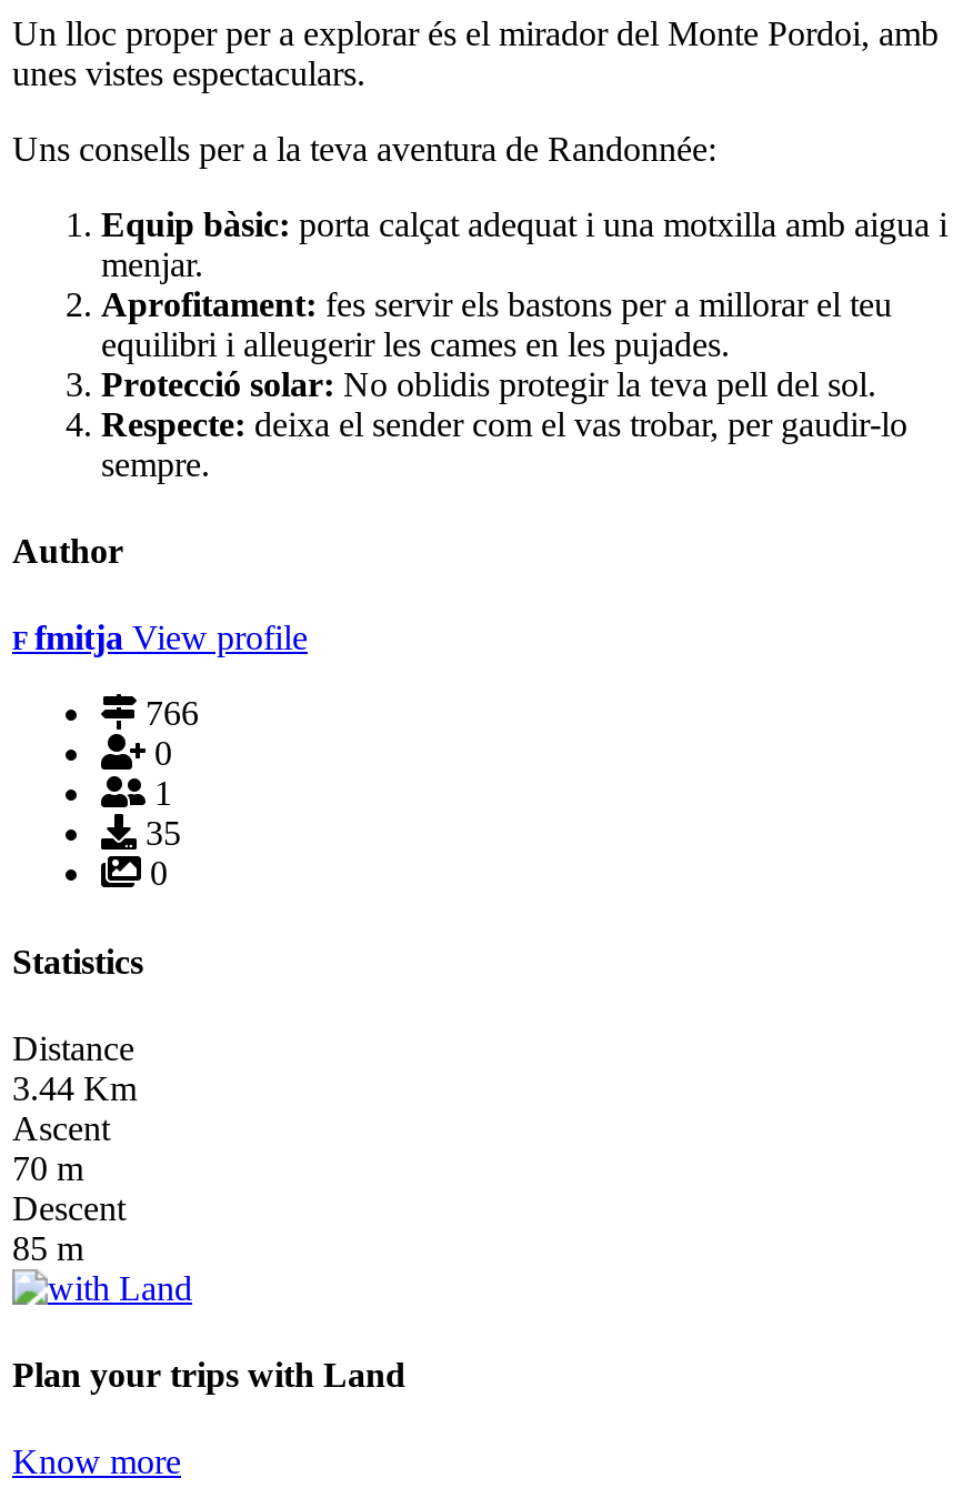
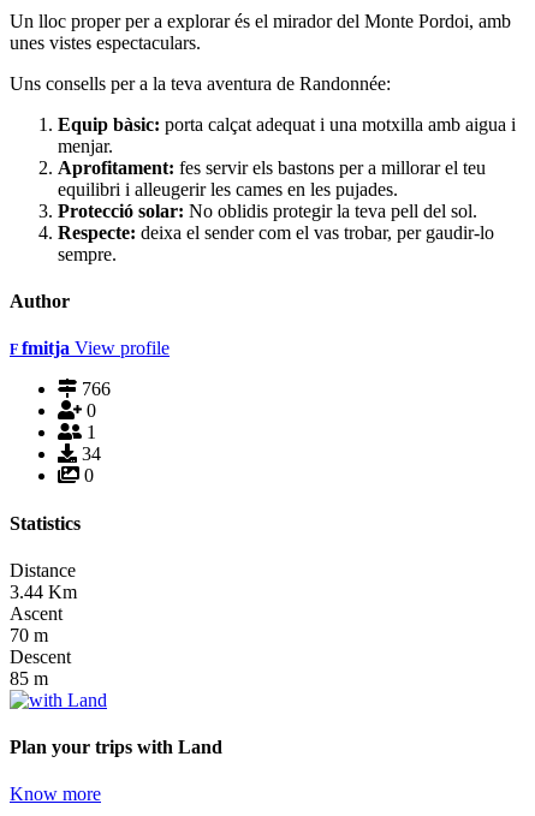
- 35
+ 34
